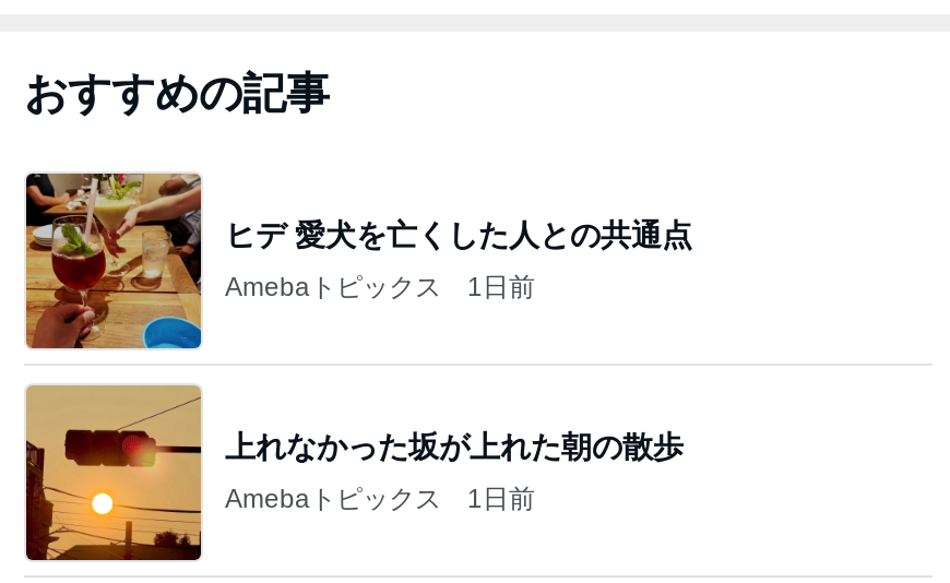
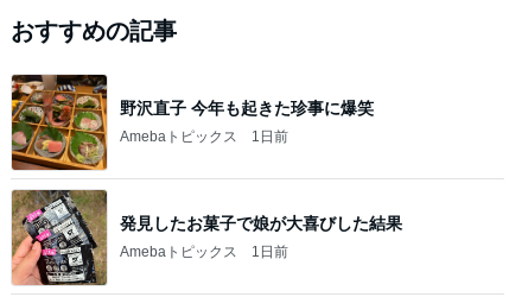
- [image]
- ヒデ 愛犬を亡くした人との共通点
+ [image]
+ 野沢直子 今年も起きた珍事に爆笑

- [image]
- 上れなかった坂が上れた朝の散歩
+ [image]
+ 発見したお菓子で娘が大喜びした結果
